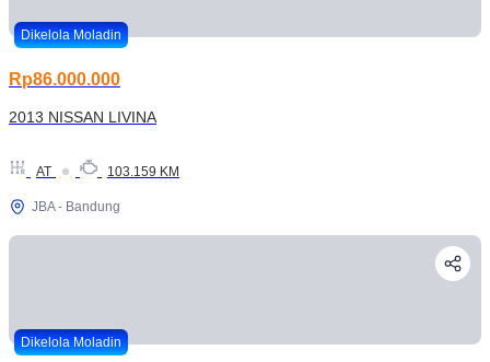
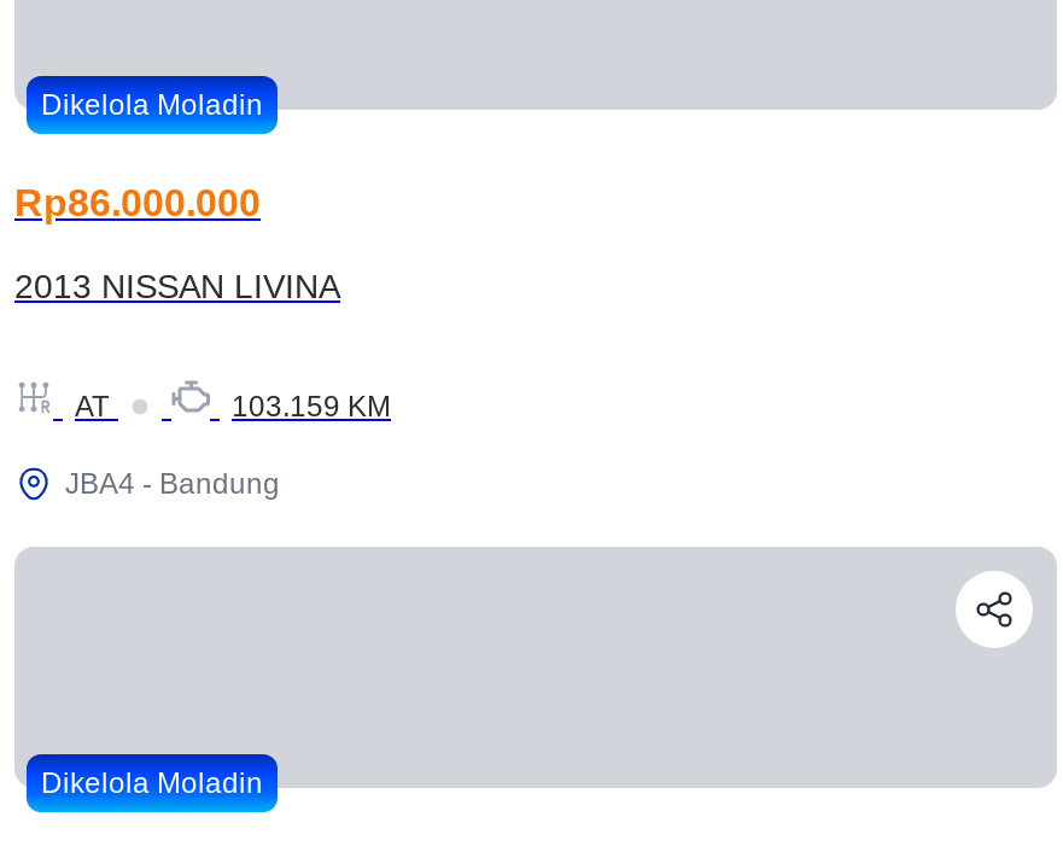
- JBA - Bandung
+ JBA4 - Bandung
